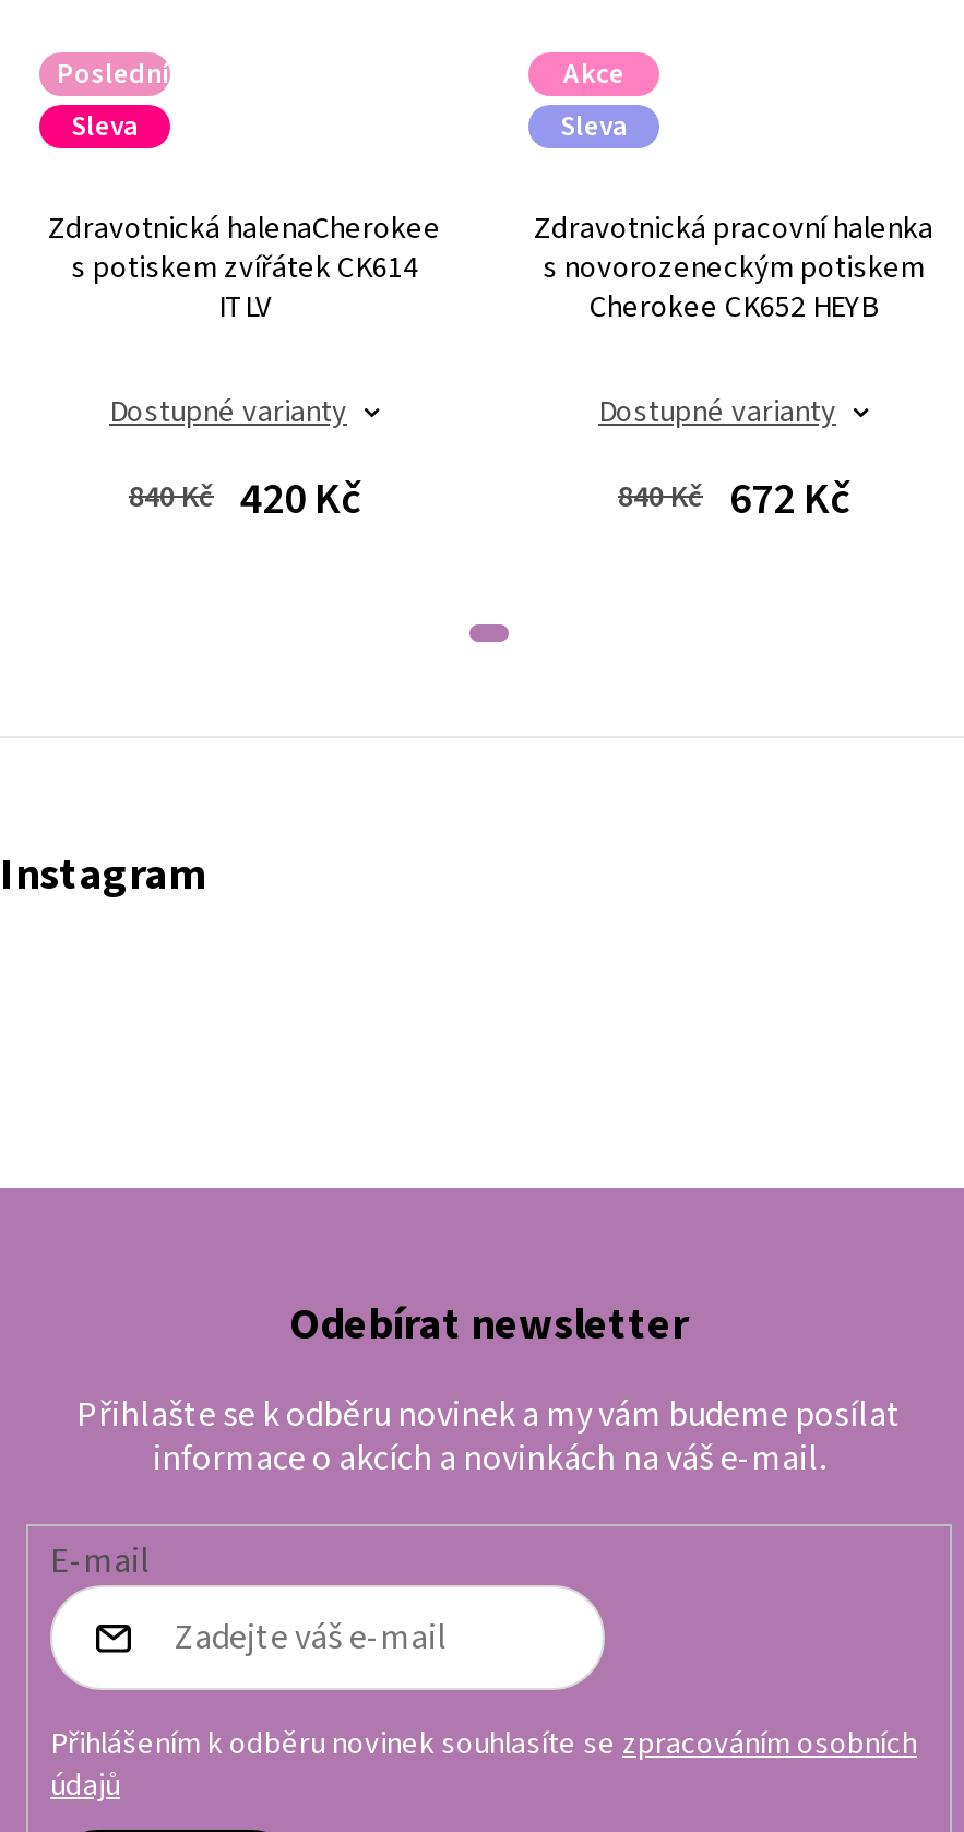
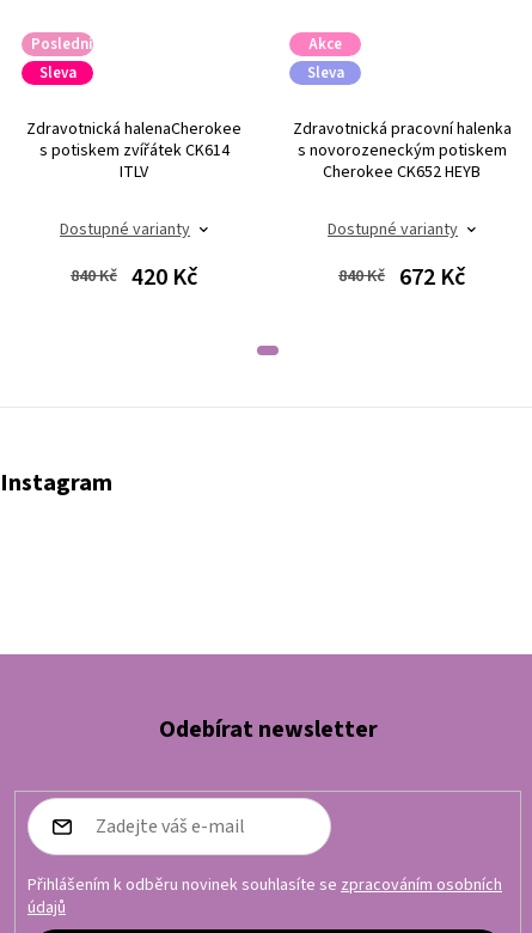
- Přihlašte se k odběru novinek a my vám budeme posílat
- informace o akcích a novinkách na váš e-mail.
- E-mail
